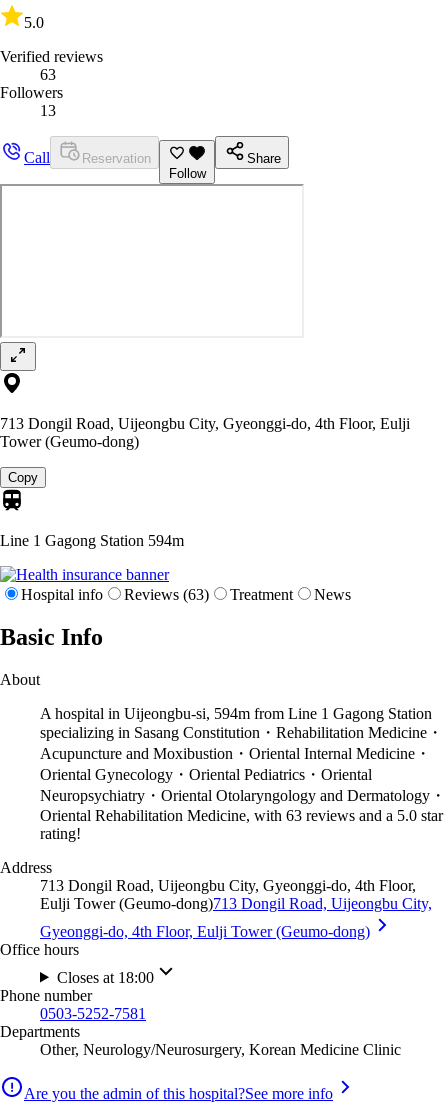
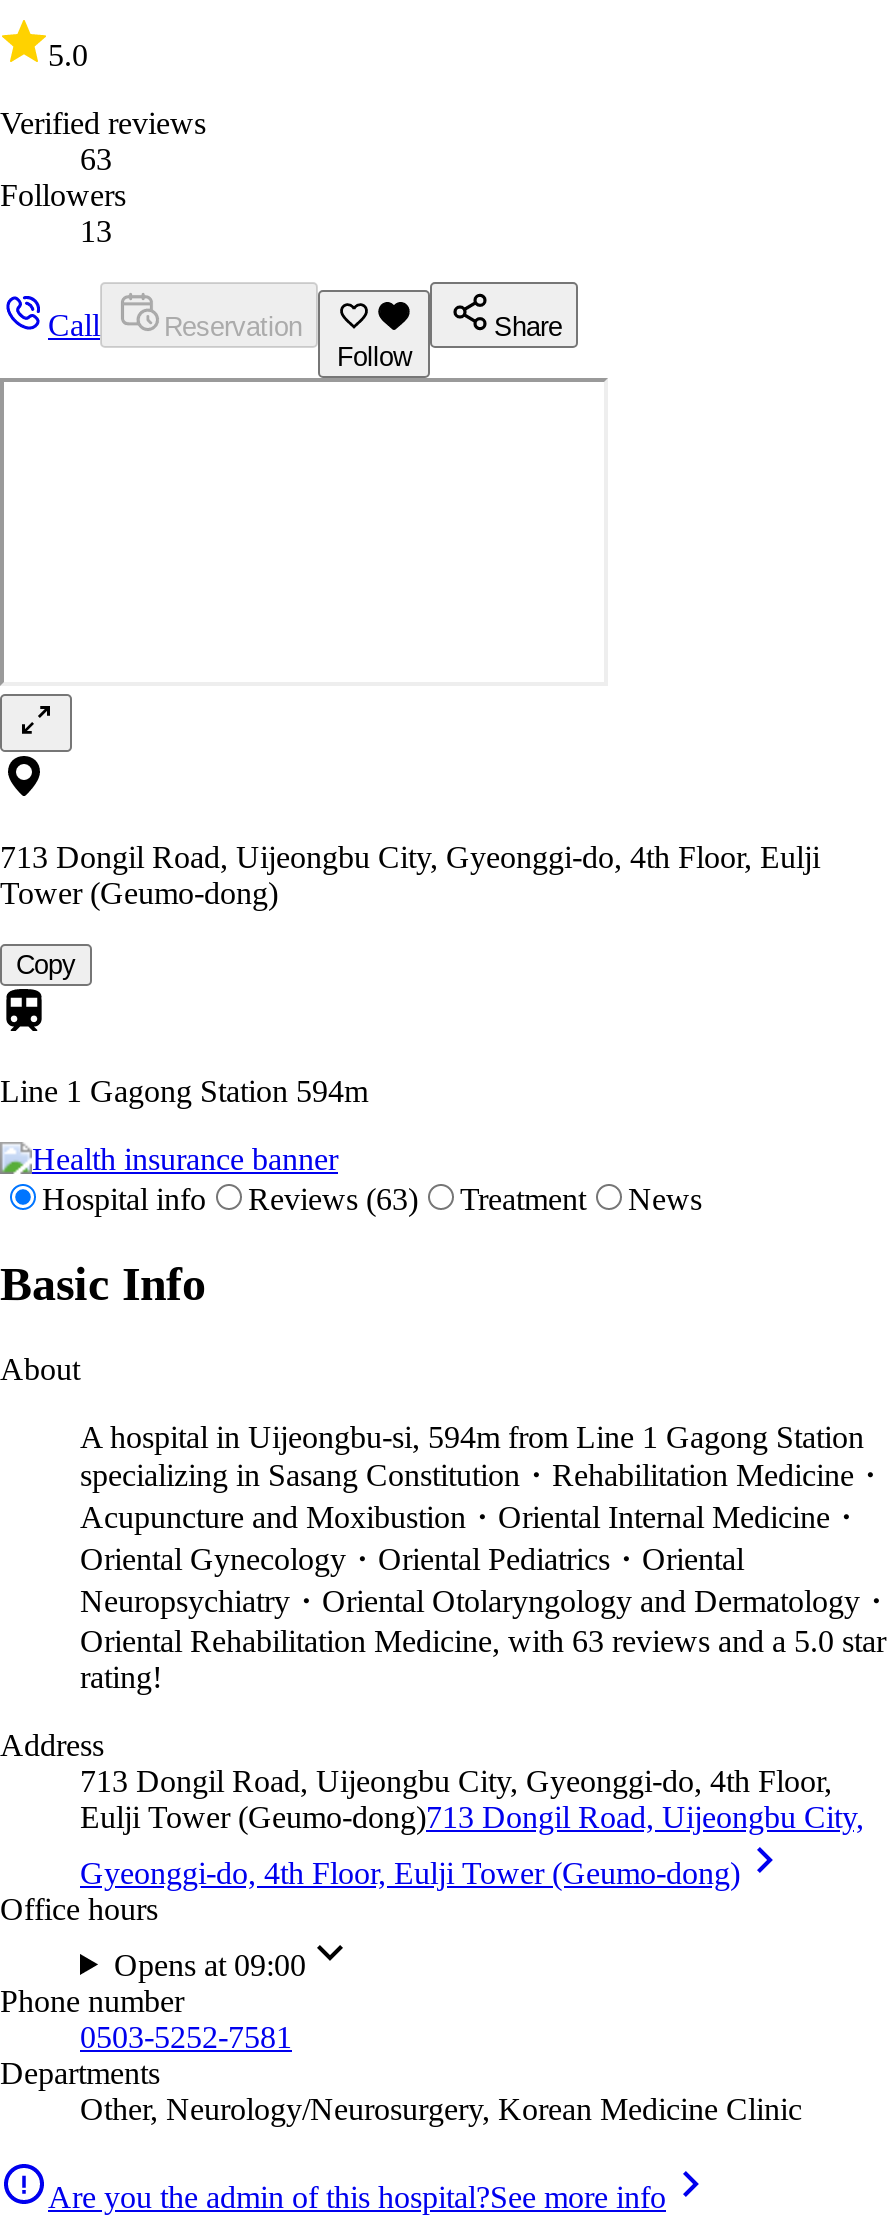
- Closes at 18:00
+ Opens at 09:00
